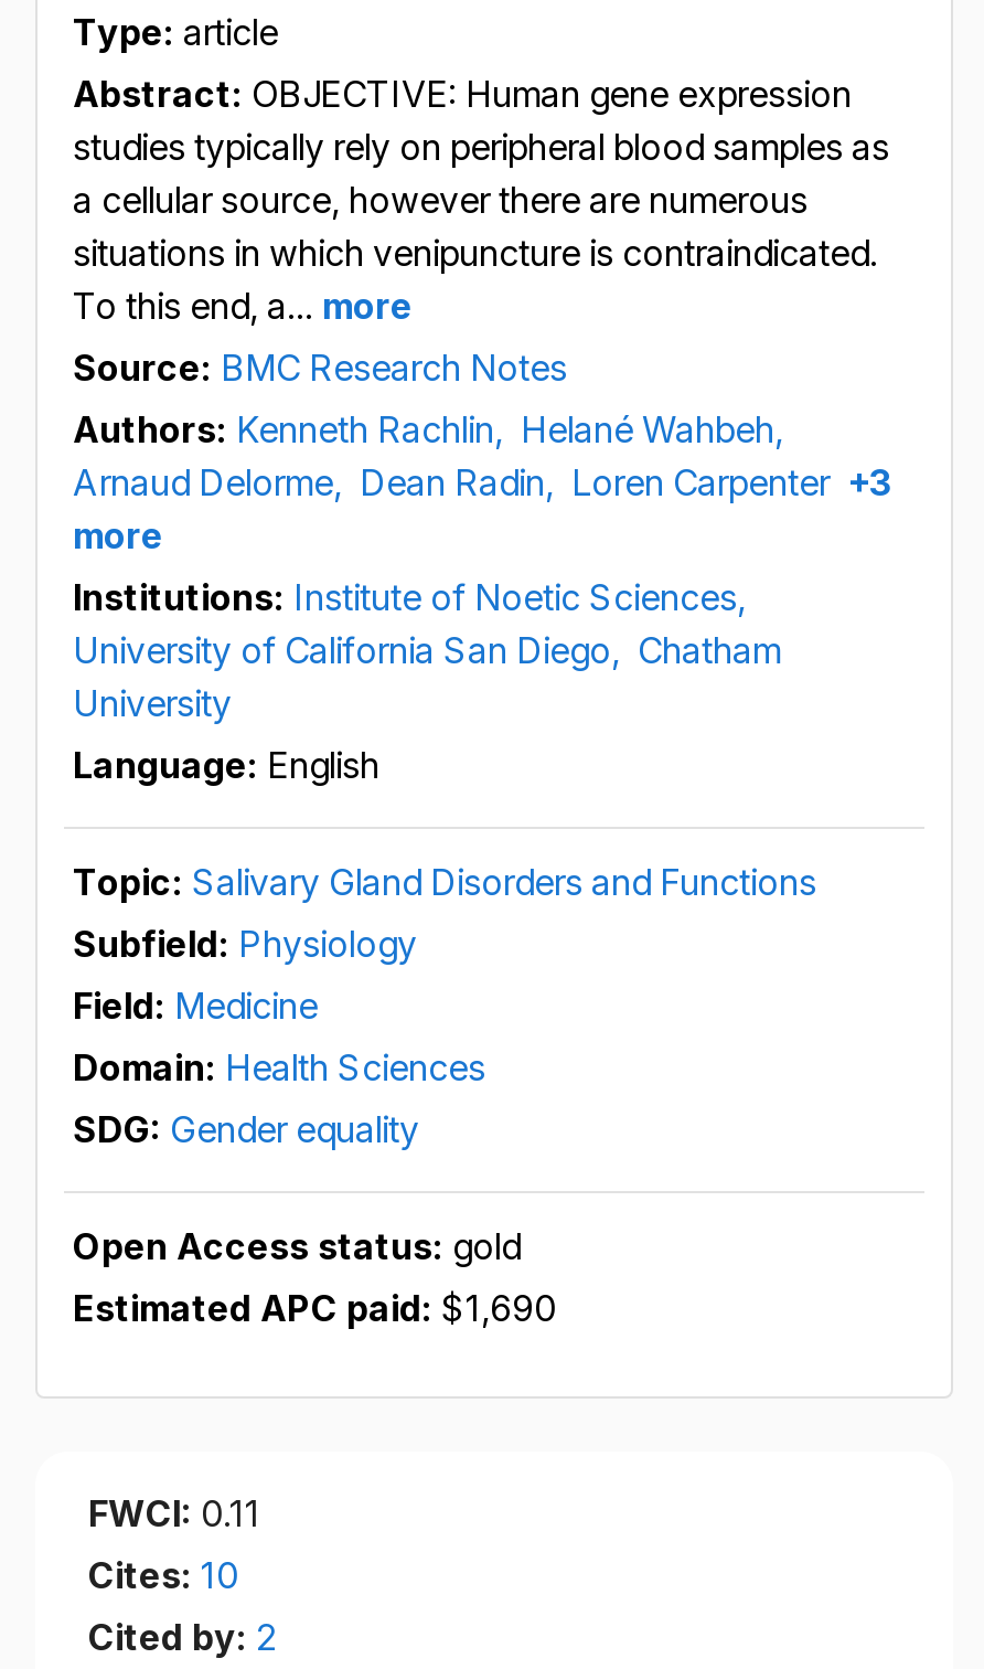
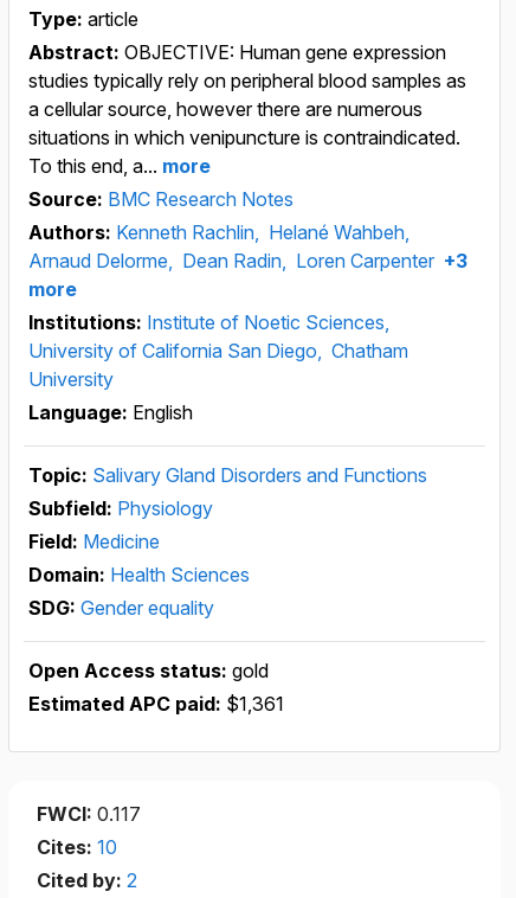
- Estimated APC paid: $1,690
+ Estimated APC paid: $1,361

- FWCI: 0.11
+ FWCI: 0.117
